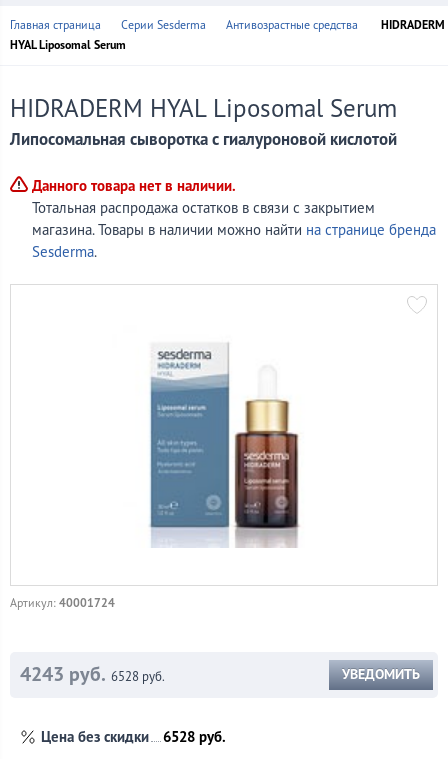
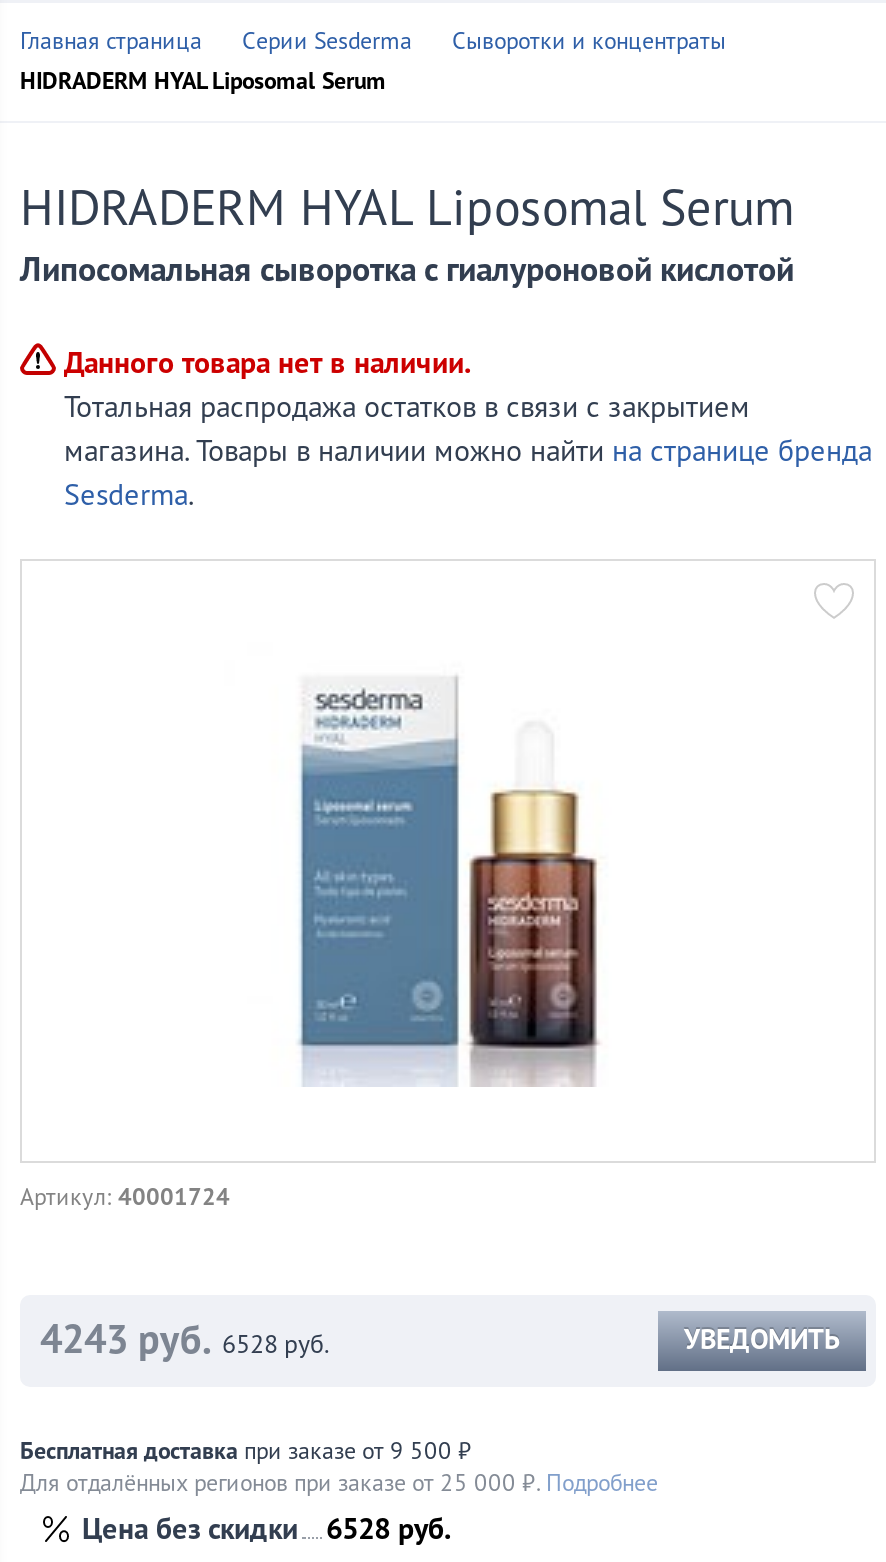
- Антивозрастные средства
- HIDRADERM
- HYAL Liposomal Serum
+ Сыворотки и концентраты
+ HIDRADERM HYAL Liposomal Serum

+ Бесплатная доставка при заказе от 9 500 ₽
+ Для отдалённых регионов при заказе от 25 000 ₽. Подробнее
